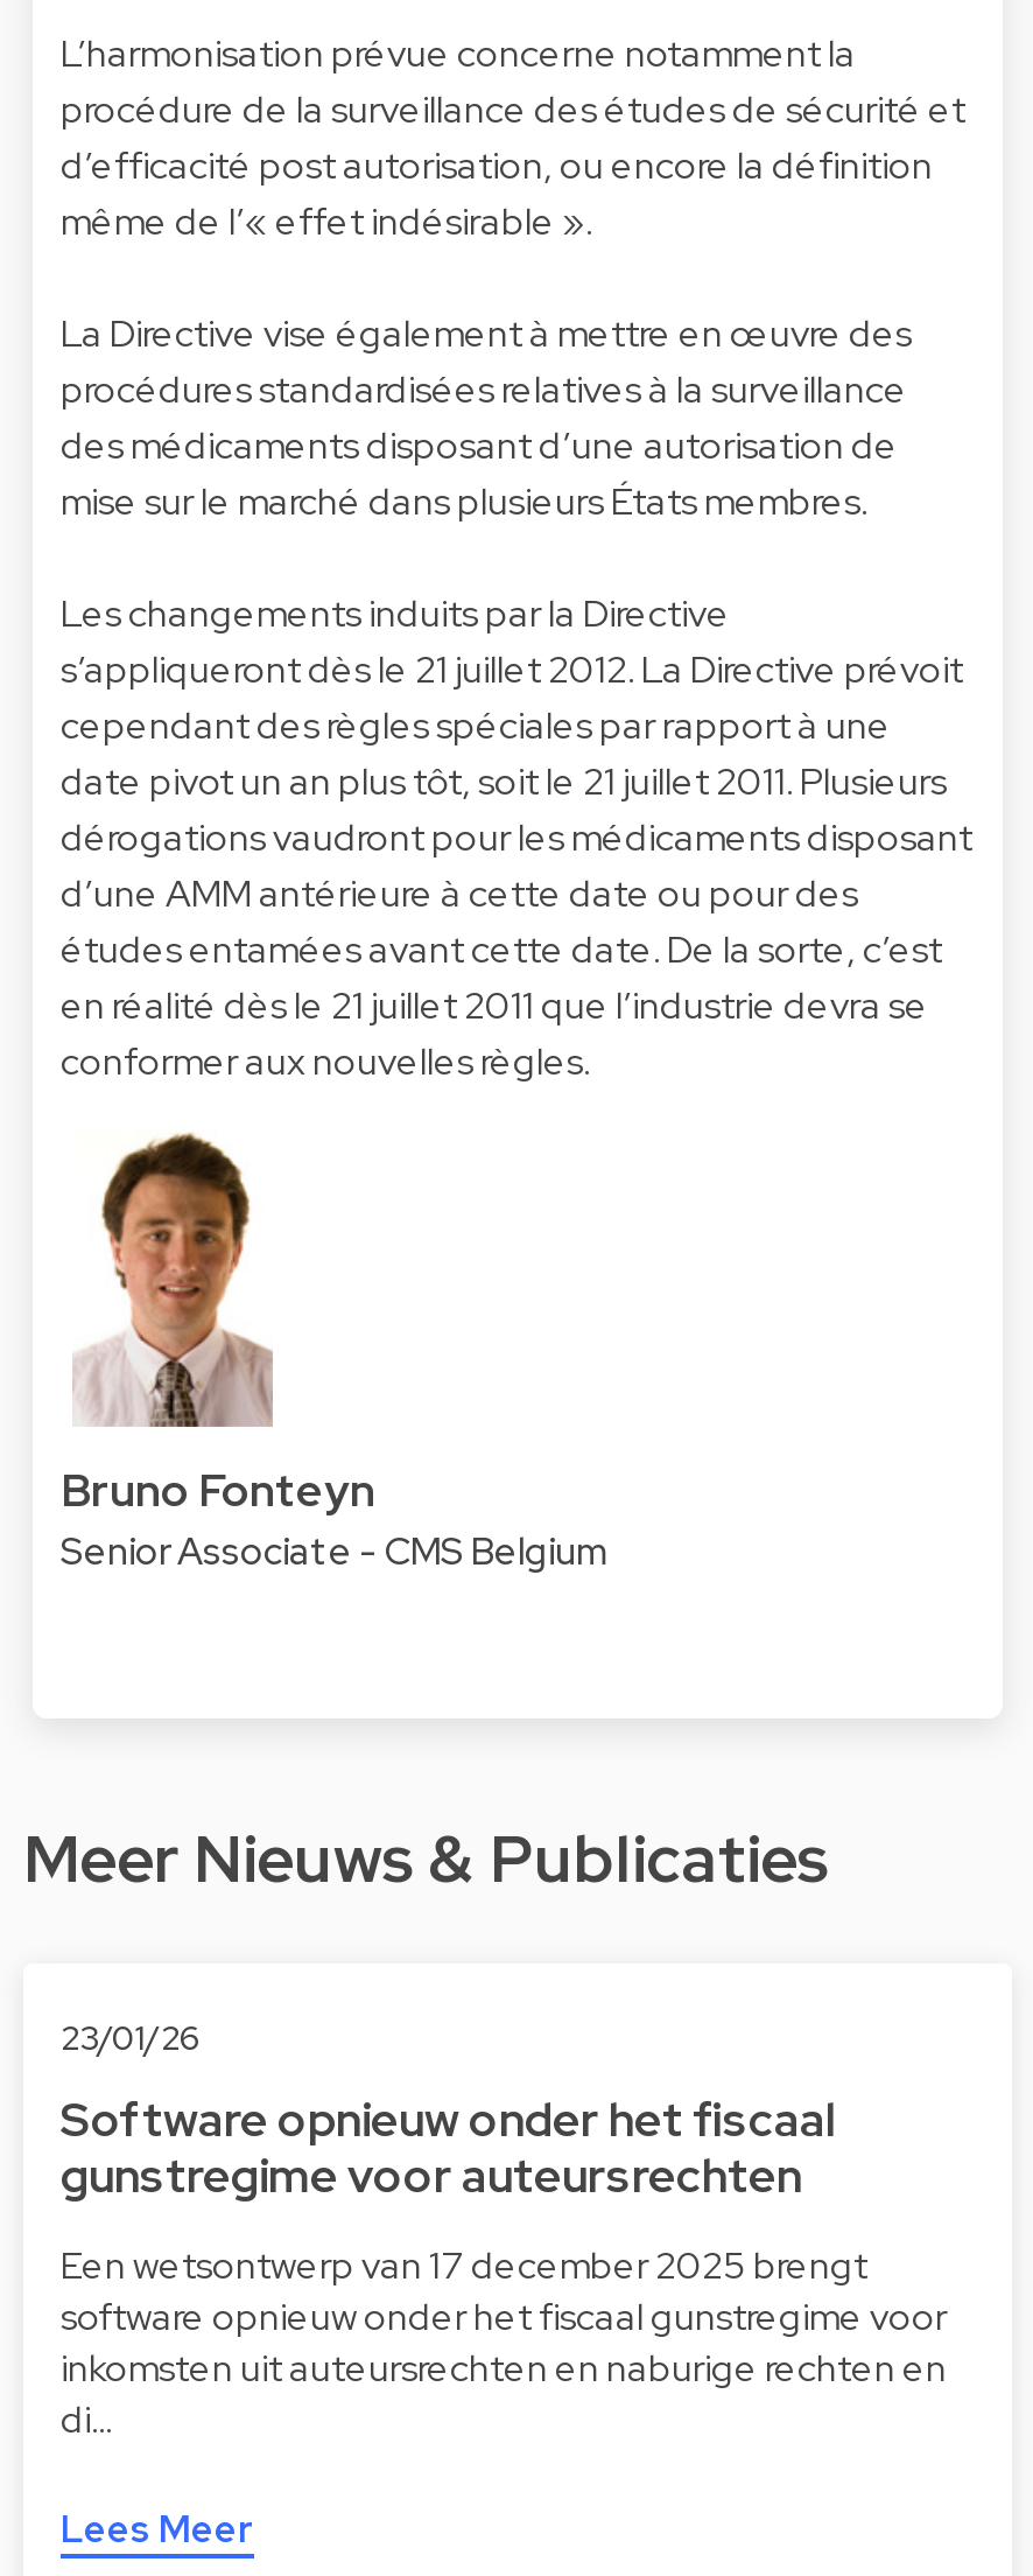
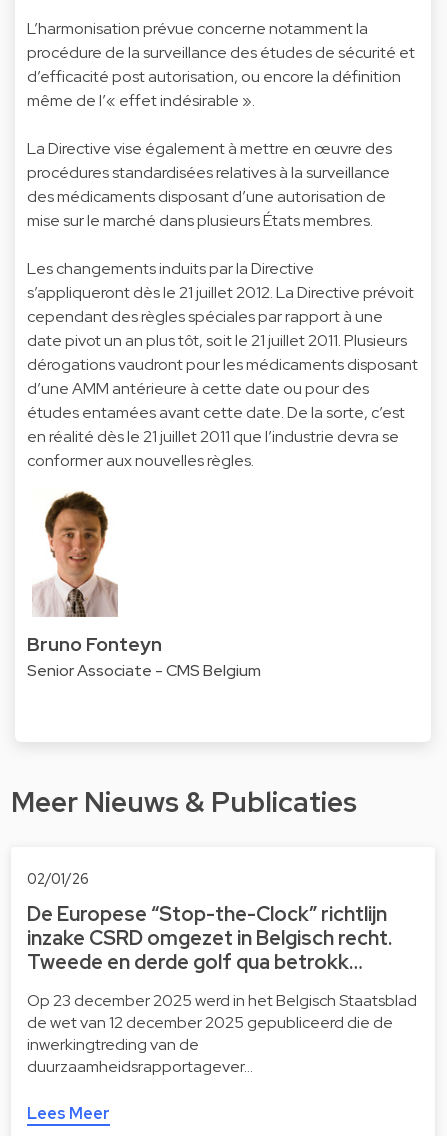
- 23/01/26
+ 02/01/26

- Software opnieuw onder het fiscaal
- gunstregime voor auteursrechten
+ De Europese “Stop-the-Clock” richtlijn
+ inzake CSRD omgezet in Belgisch recht.
+ Tweede en derde golf qua betrokk…

- Een wetsontwerp van 17 december 2025 brengt
- software opnieuw onder het fiscaal gunstregime voor
- inkomsten uit auteursrechten en naburige rechten en
- di…
+ Op 23 december 2025 werd in het Belgisch Staatsblad
+ de wet van 12 december 2025 gepubliceerd die de
+ inwerkingtreding van de
+ duurzaamheidsrapportagever…
